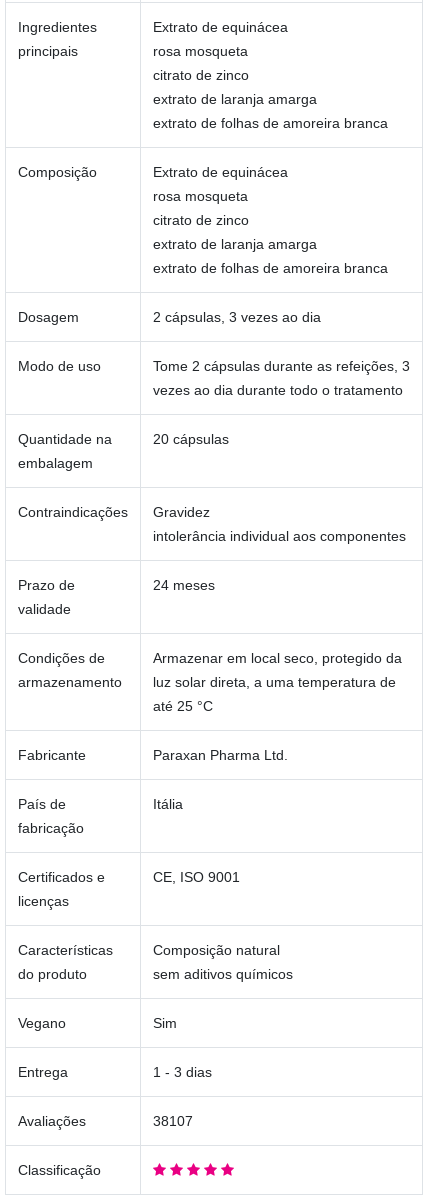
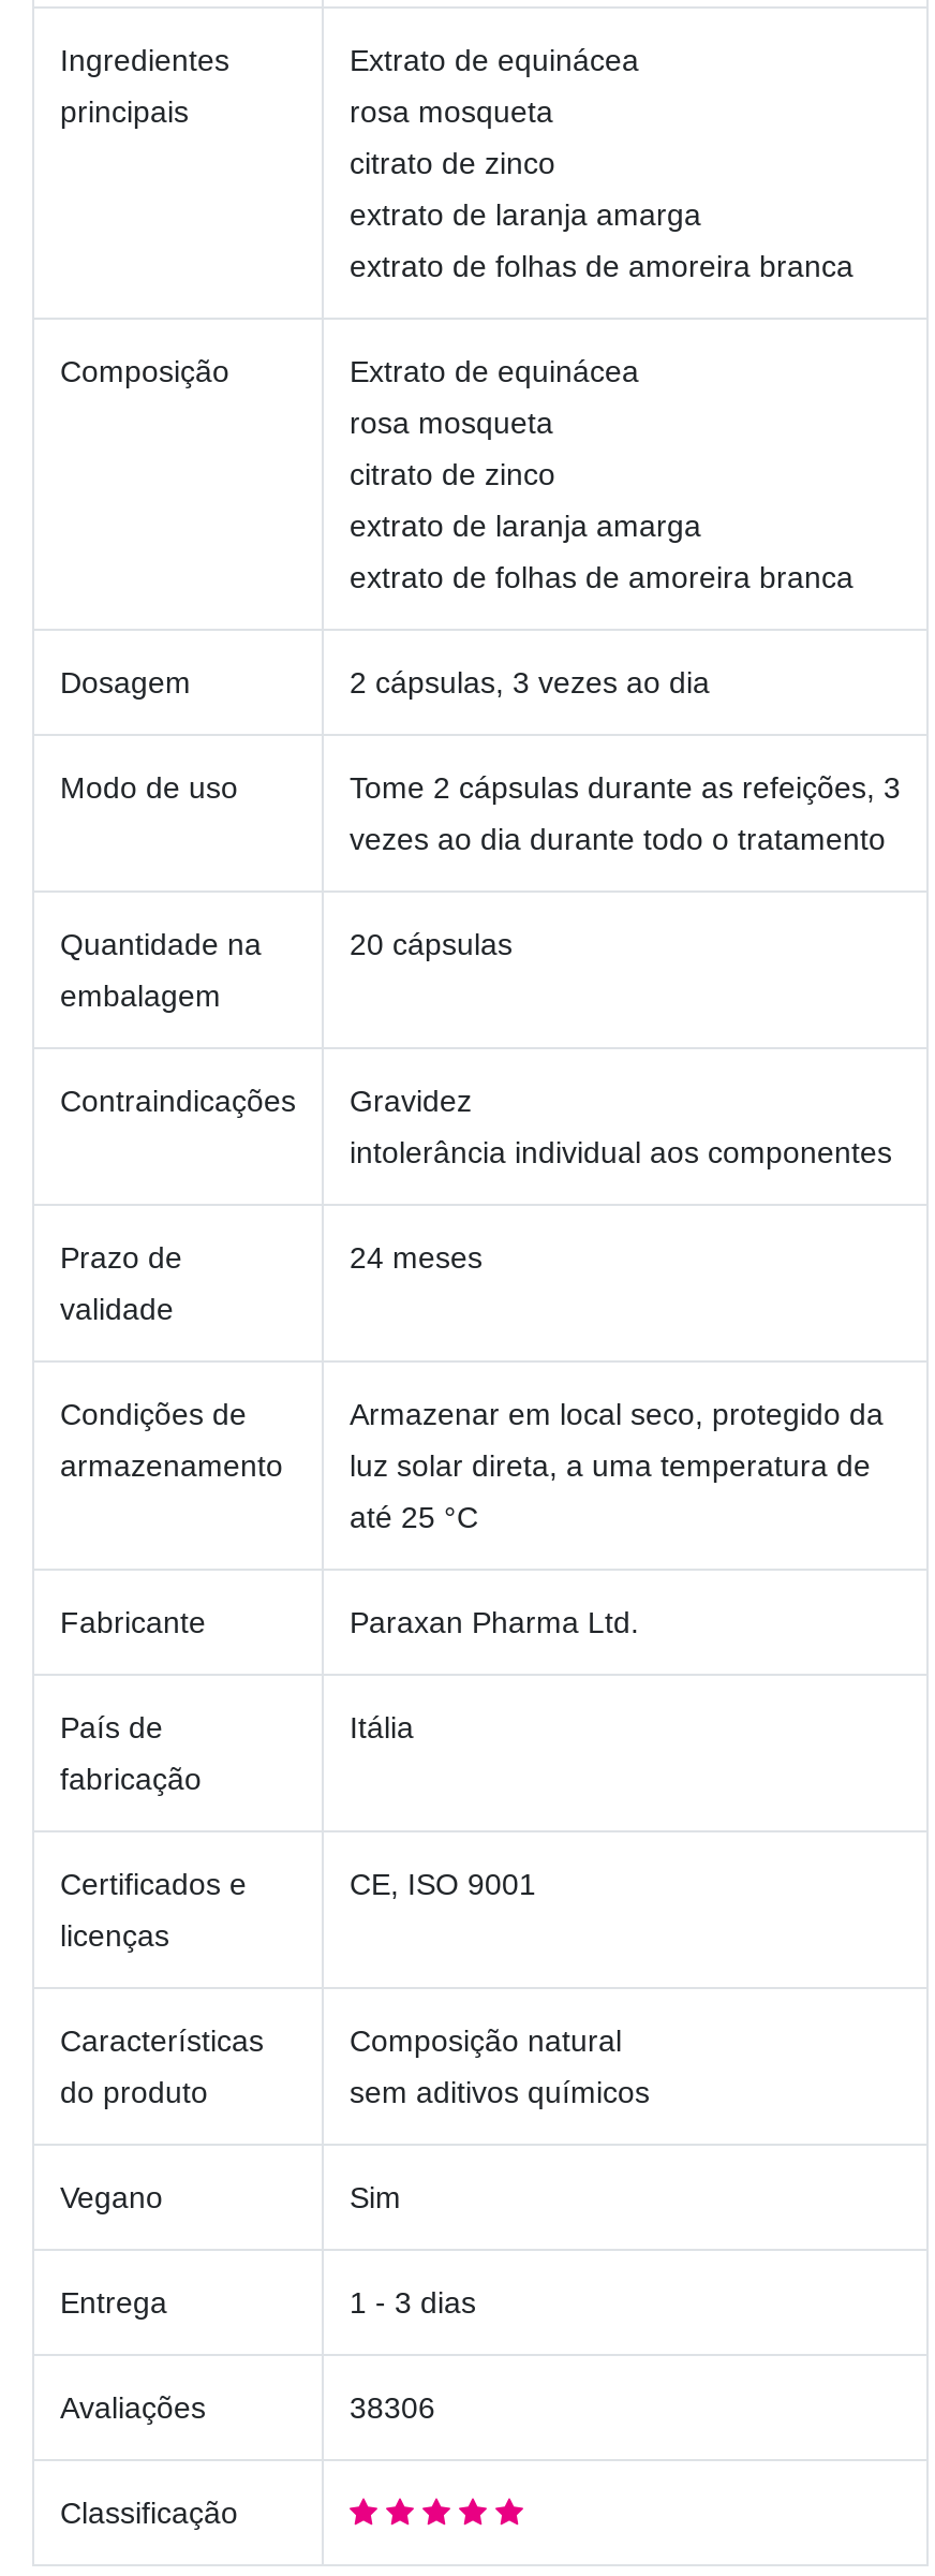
- 38107
+ 38306
